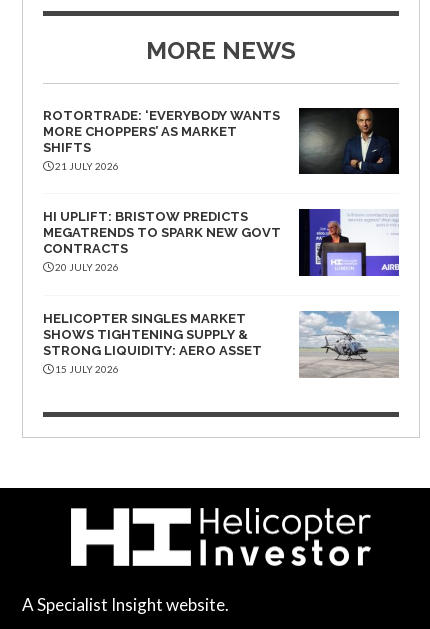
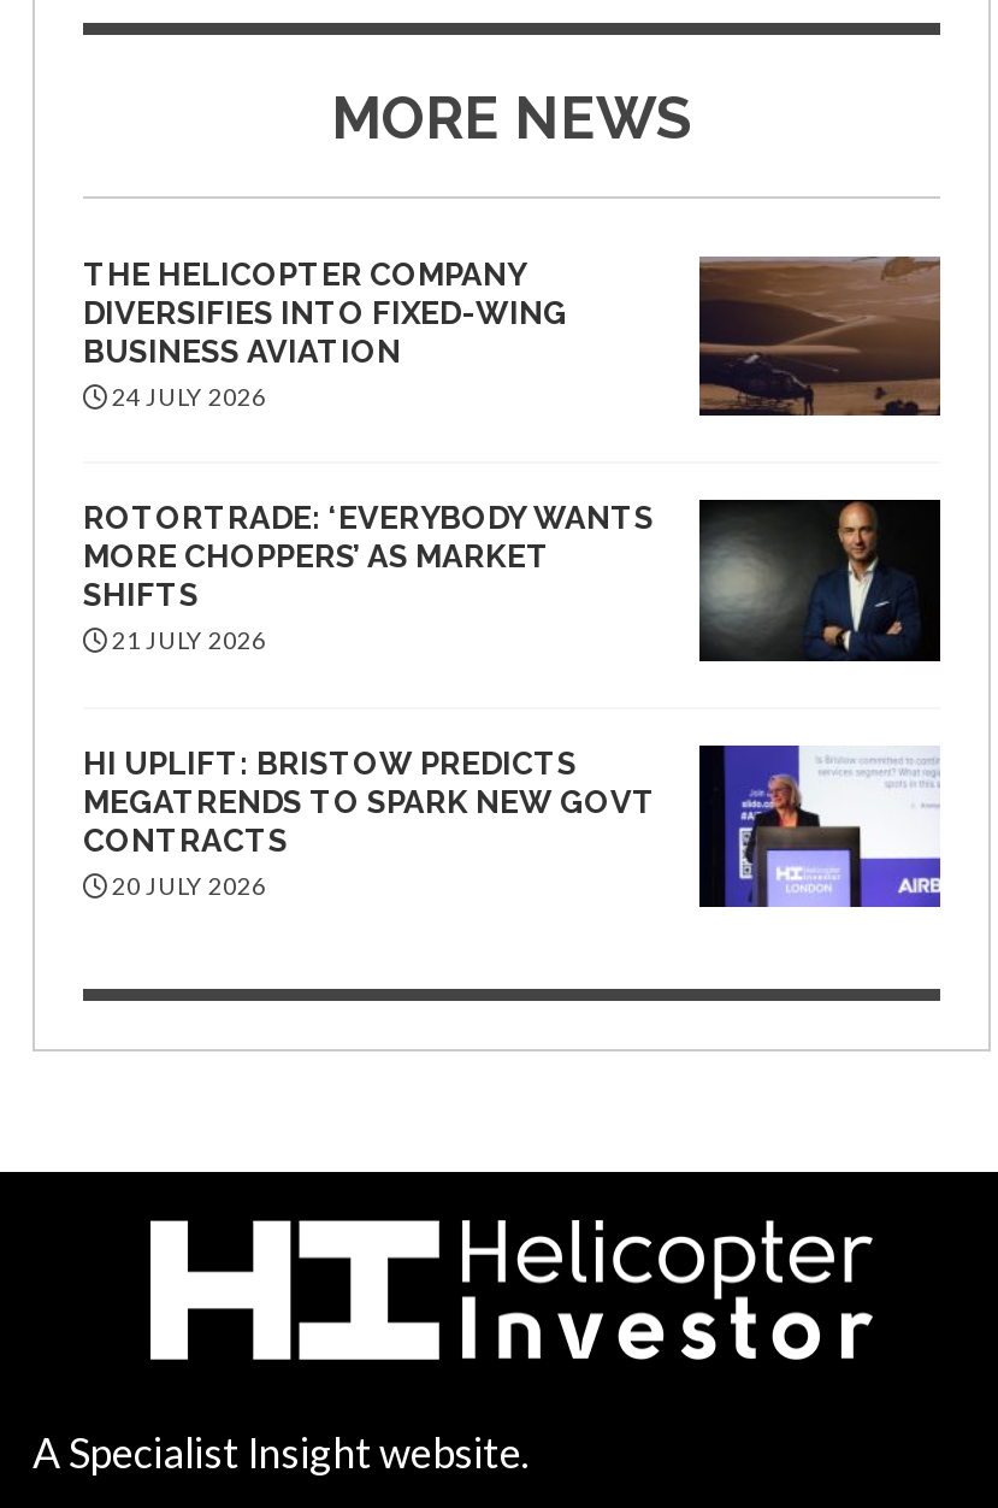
+ THE HELICOPTER COMPANY
+ DIVERSIFIES INTO FIXED-WING
+ BUSINESS AVIATION
+ 24 JULY 2026

+ [image]

moved down: [image] | ROTORTRADE: ‘EVERYBODY WANTS | MORE CHOPPERS’ AS MARKET | ... | CONTRACTS | 20 JULY 2026

- [image]
- HELICOPTER SINGLES MARKET
- SHOWS TIGHTENING SUPPLY &
- STRONG LIQUIDITY: AERO ASSET
- 15 JULY 2026
